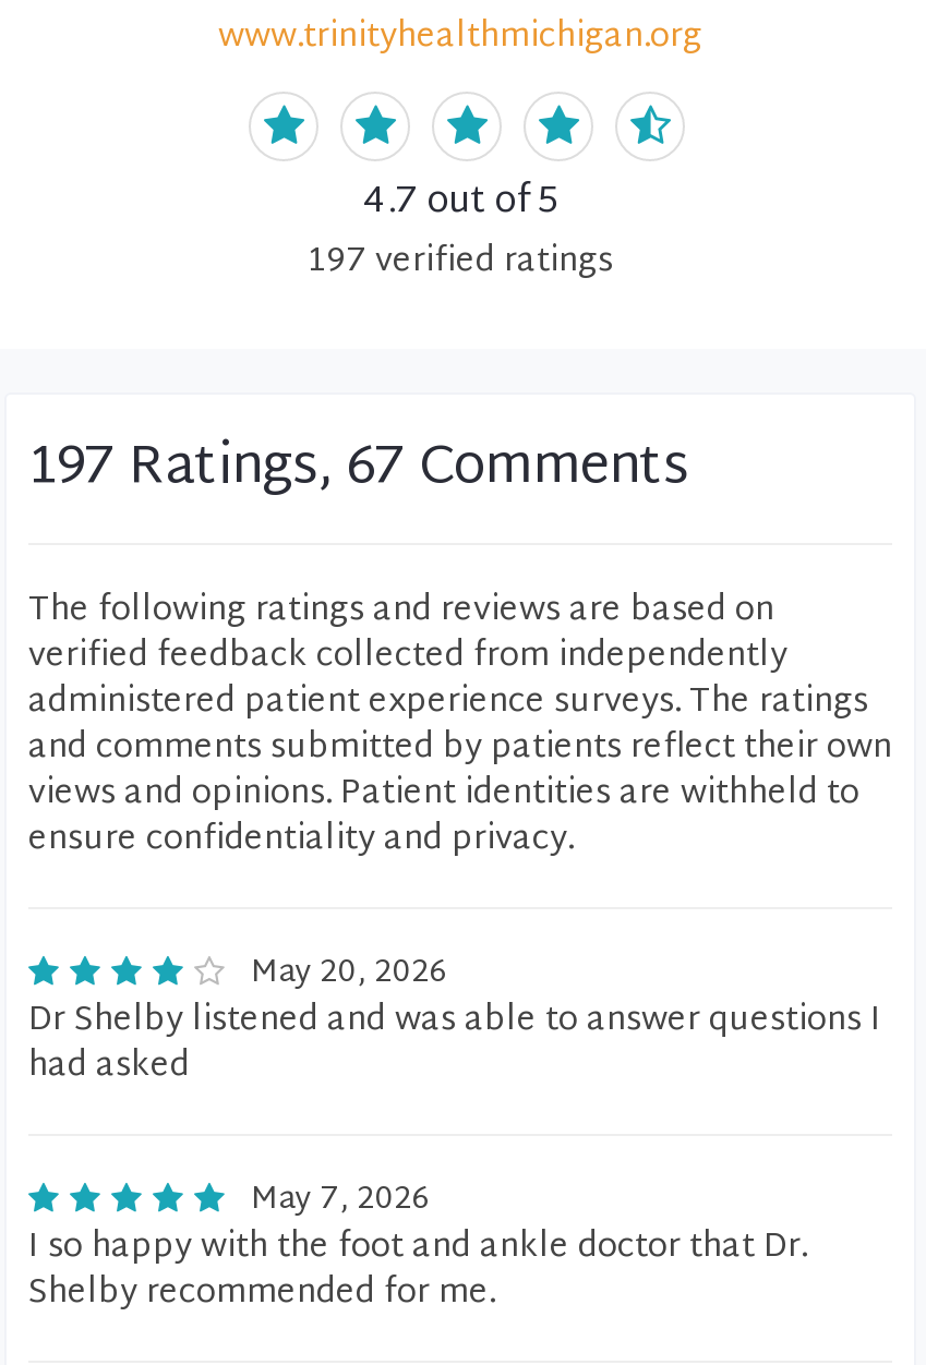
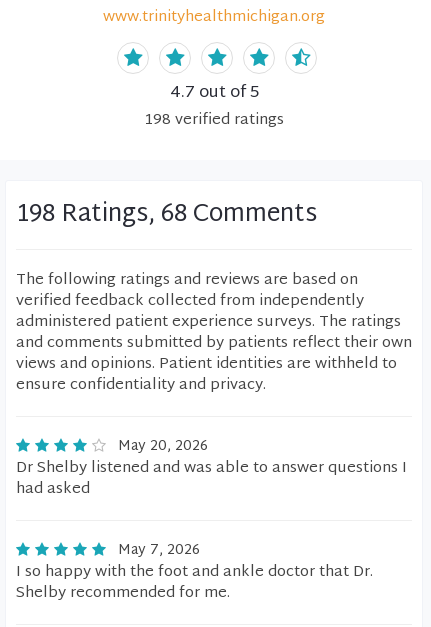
- 197 verified ratings
+ 198 verified ratings

- 197 Ratings, 67 Comments
+ 198 Ratings, 68 Comments
